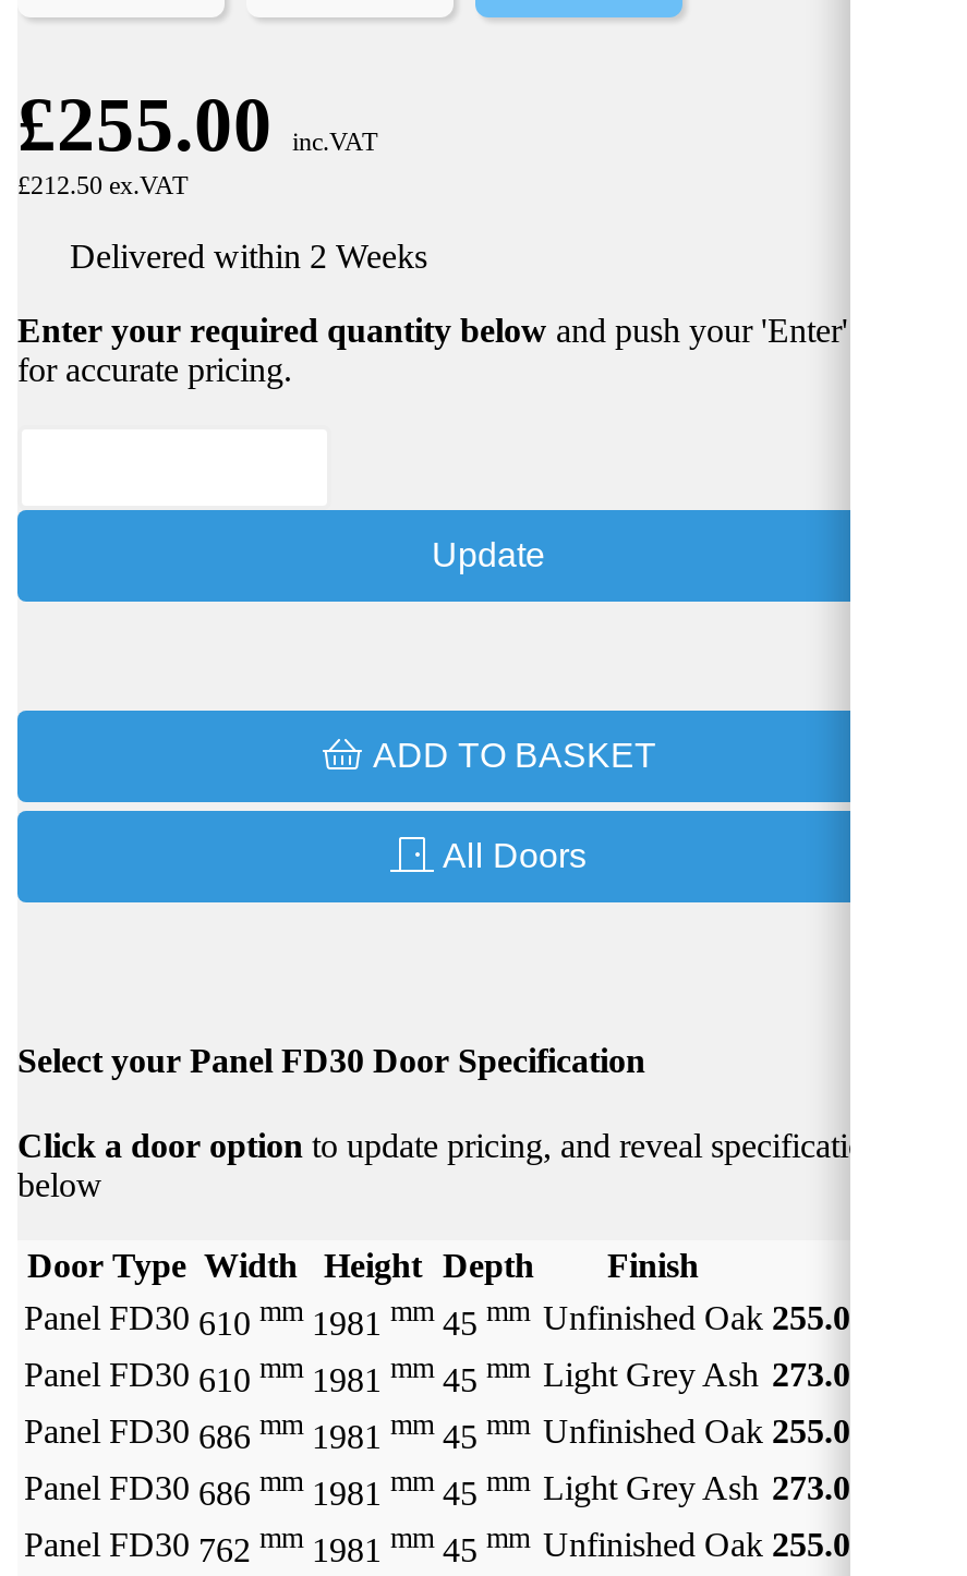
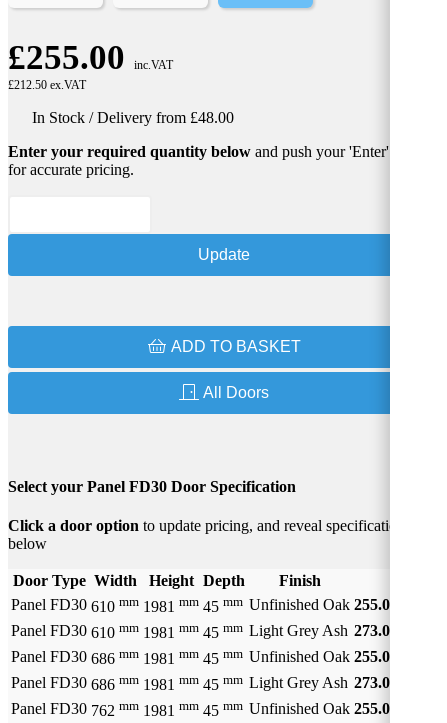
- Delivered within 2 Weeks
+ In Stock / Delivery from £48.00
